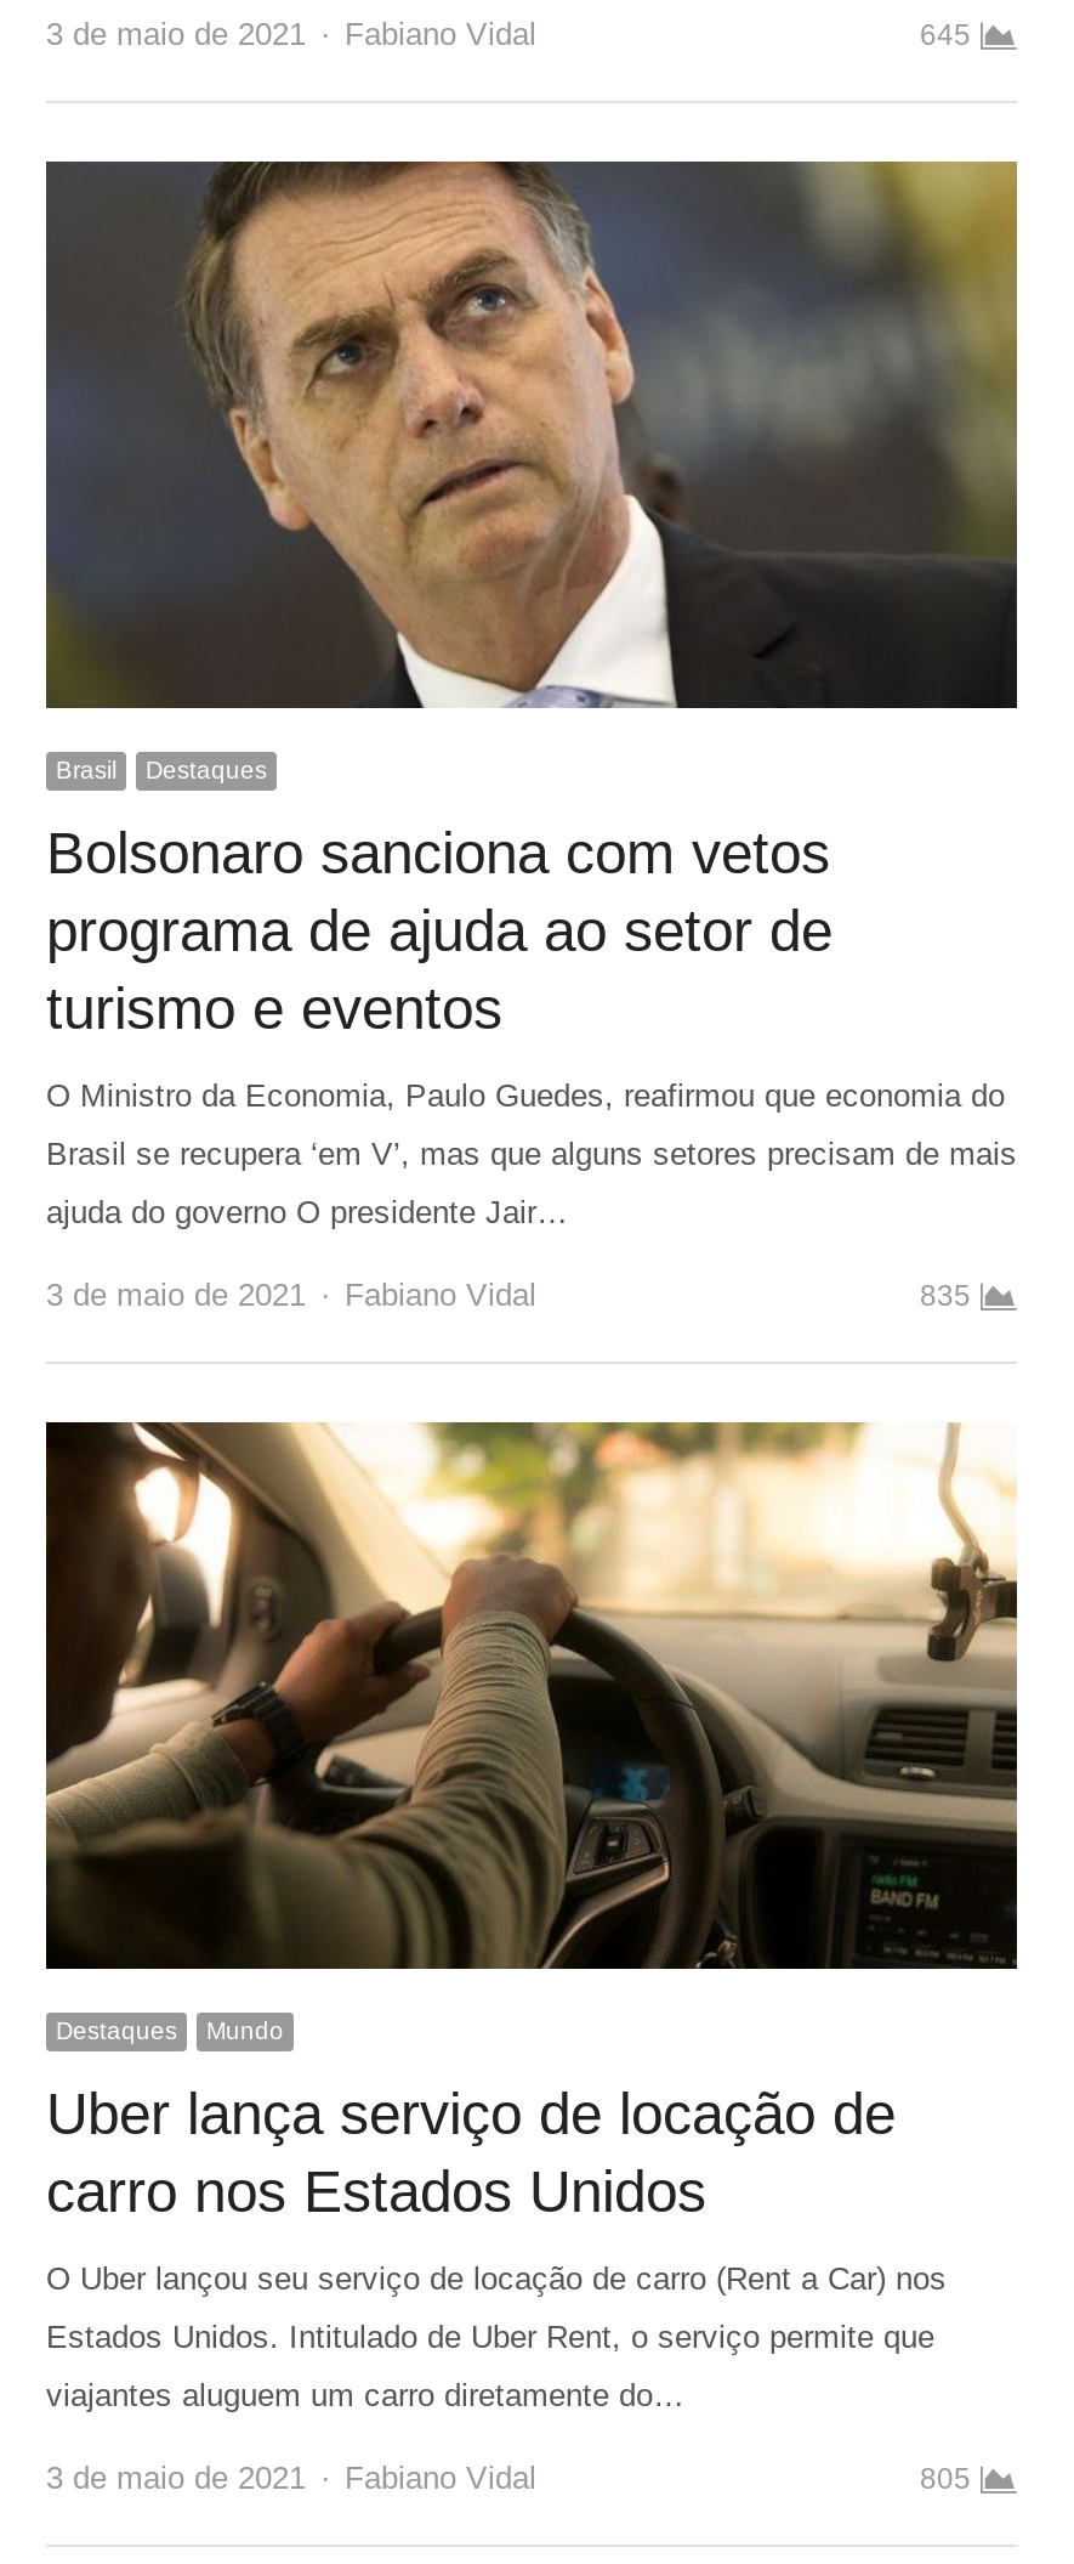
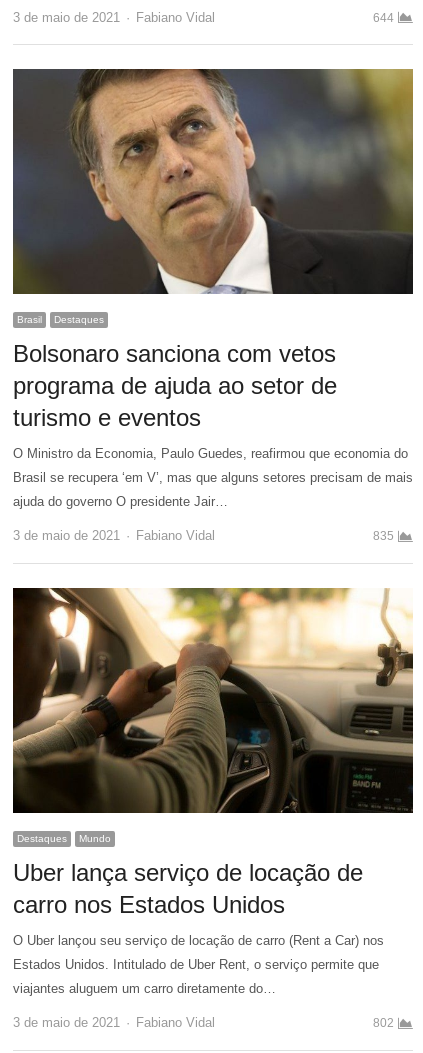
- 645
+ 644

- 805
+ 802
